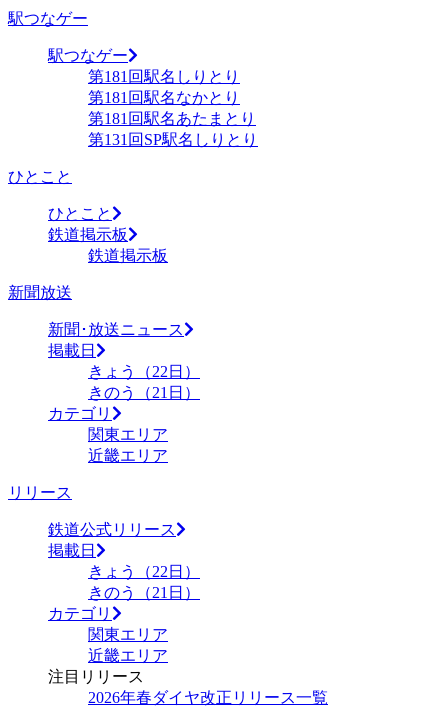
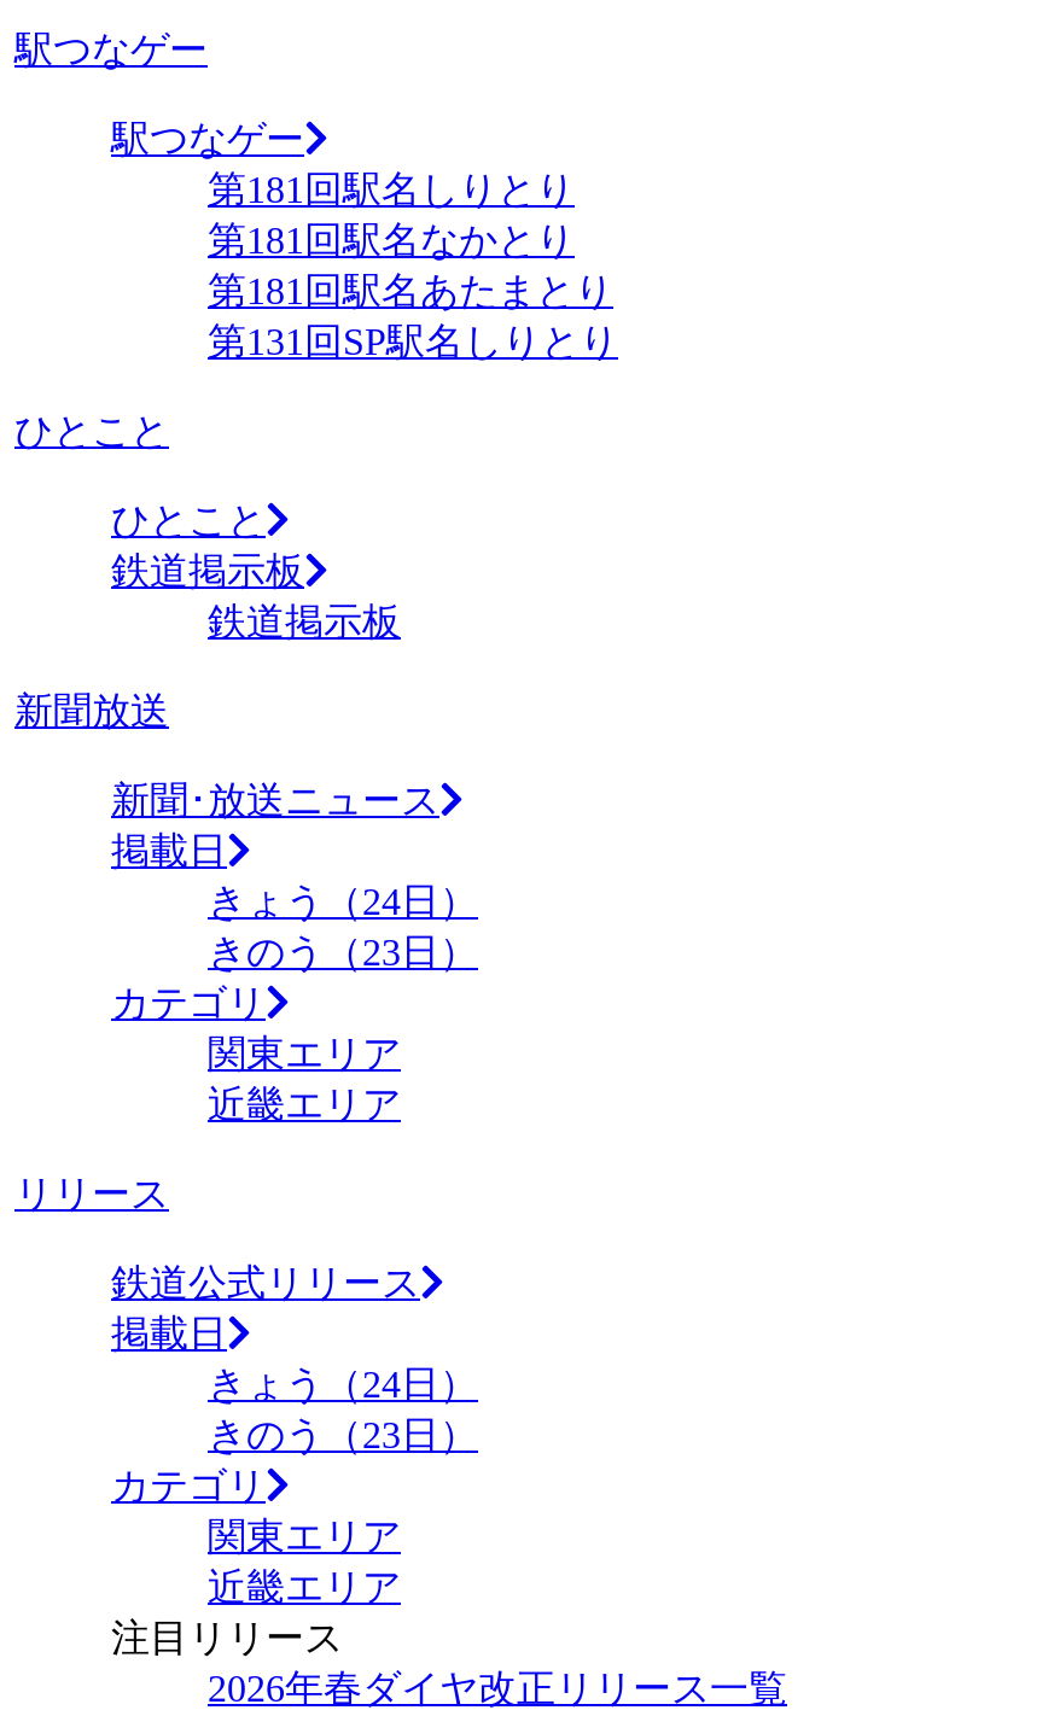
- きょう（22日）
+ きょう（24日）

- きのう（21日）
+ きのう（23日）

- きょう（22日）
+ きょう（24日）

- きのう（21日）
+ きのう（23日）
